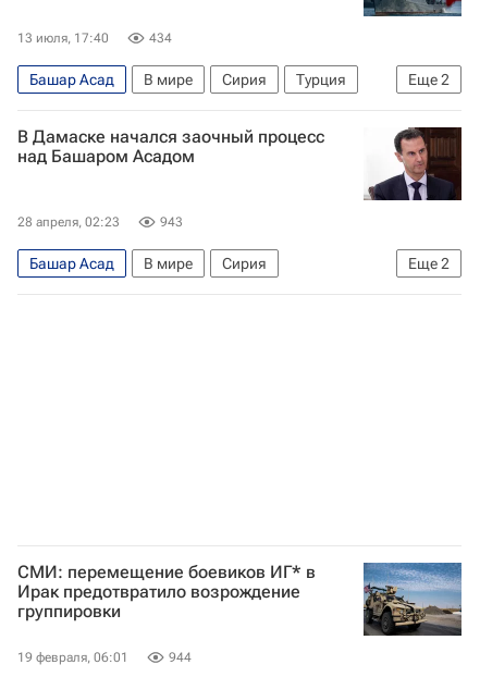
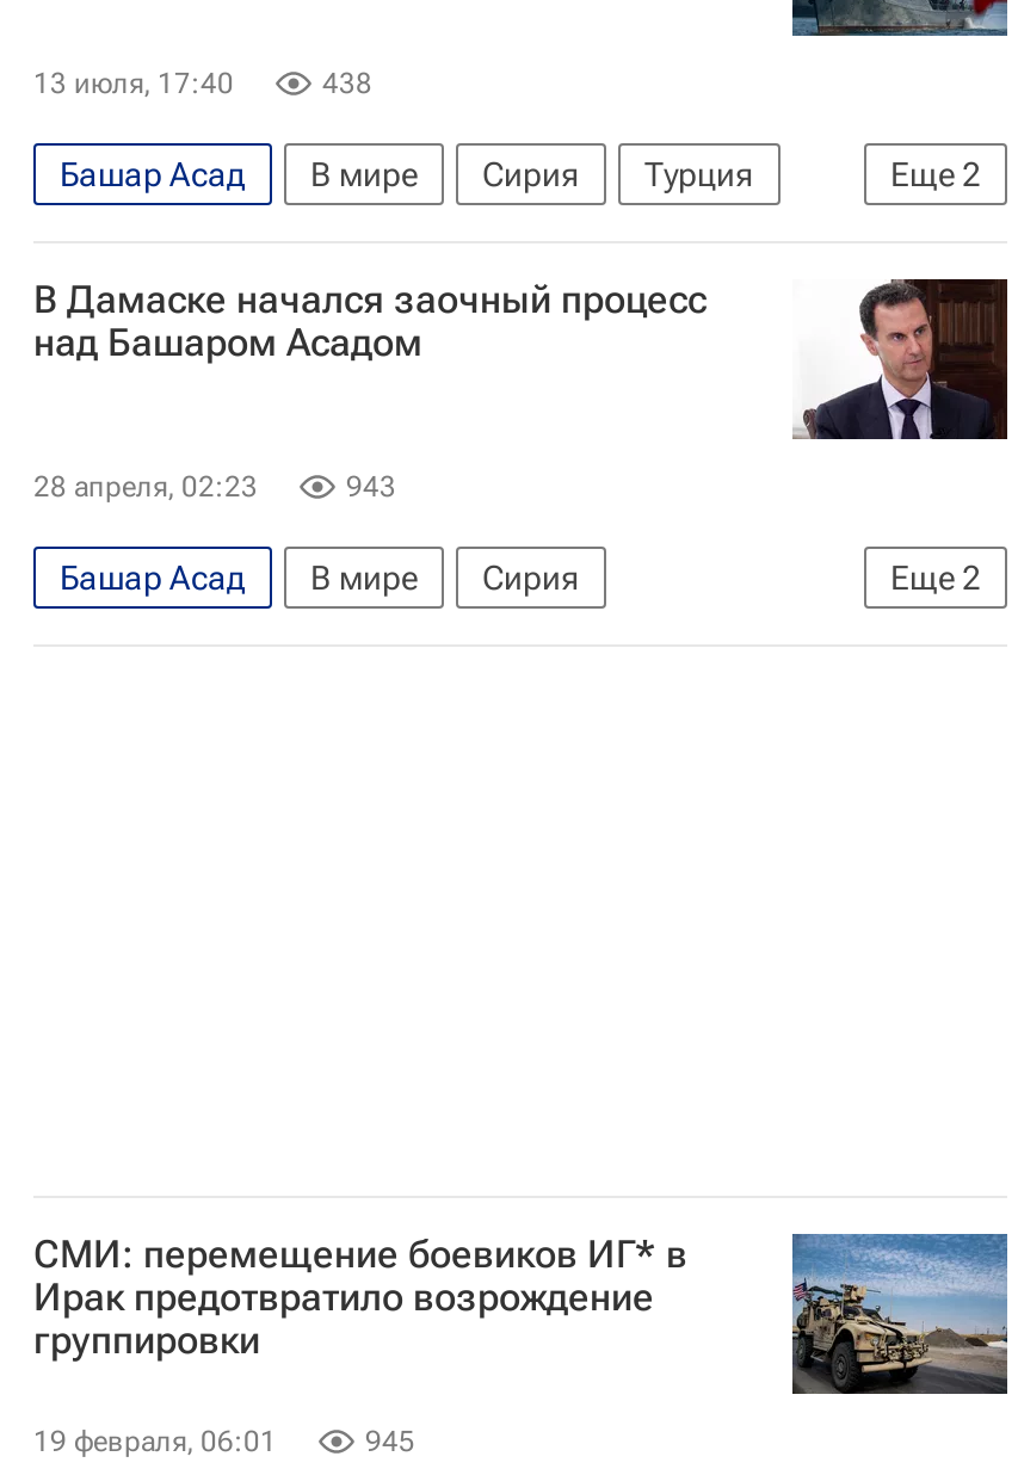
- 434
+ 438

- 944
+ 945
